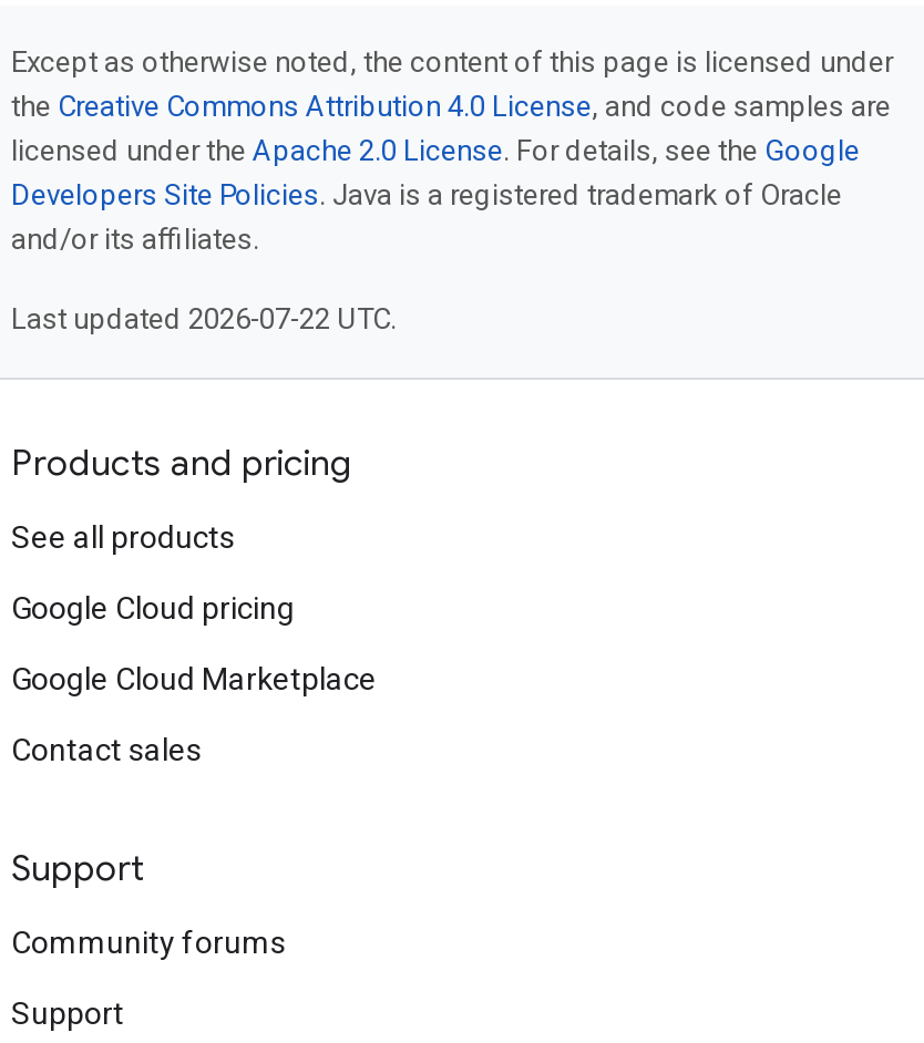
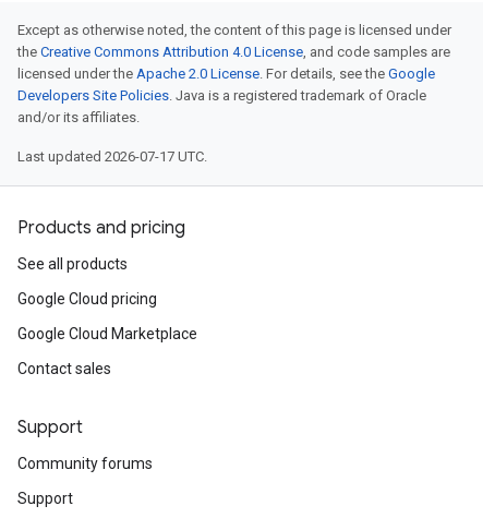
- Last updated 2026-07-22 UTC.
+ Last updated 2026-07-17 UTC.
